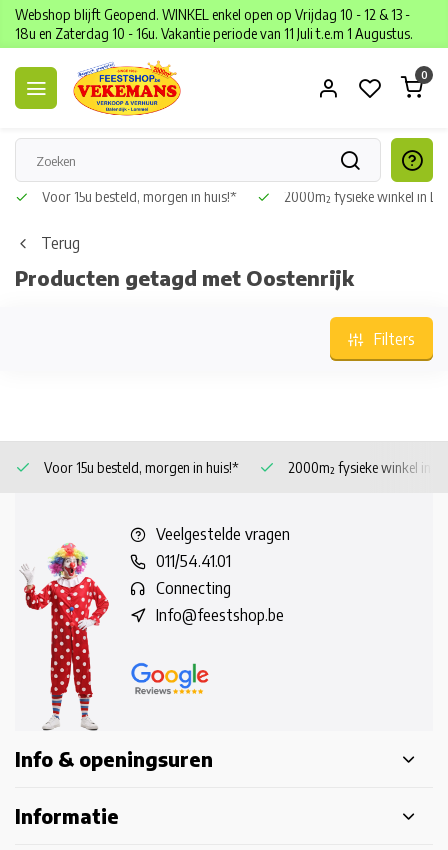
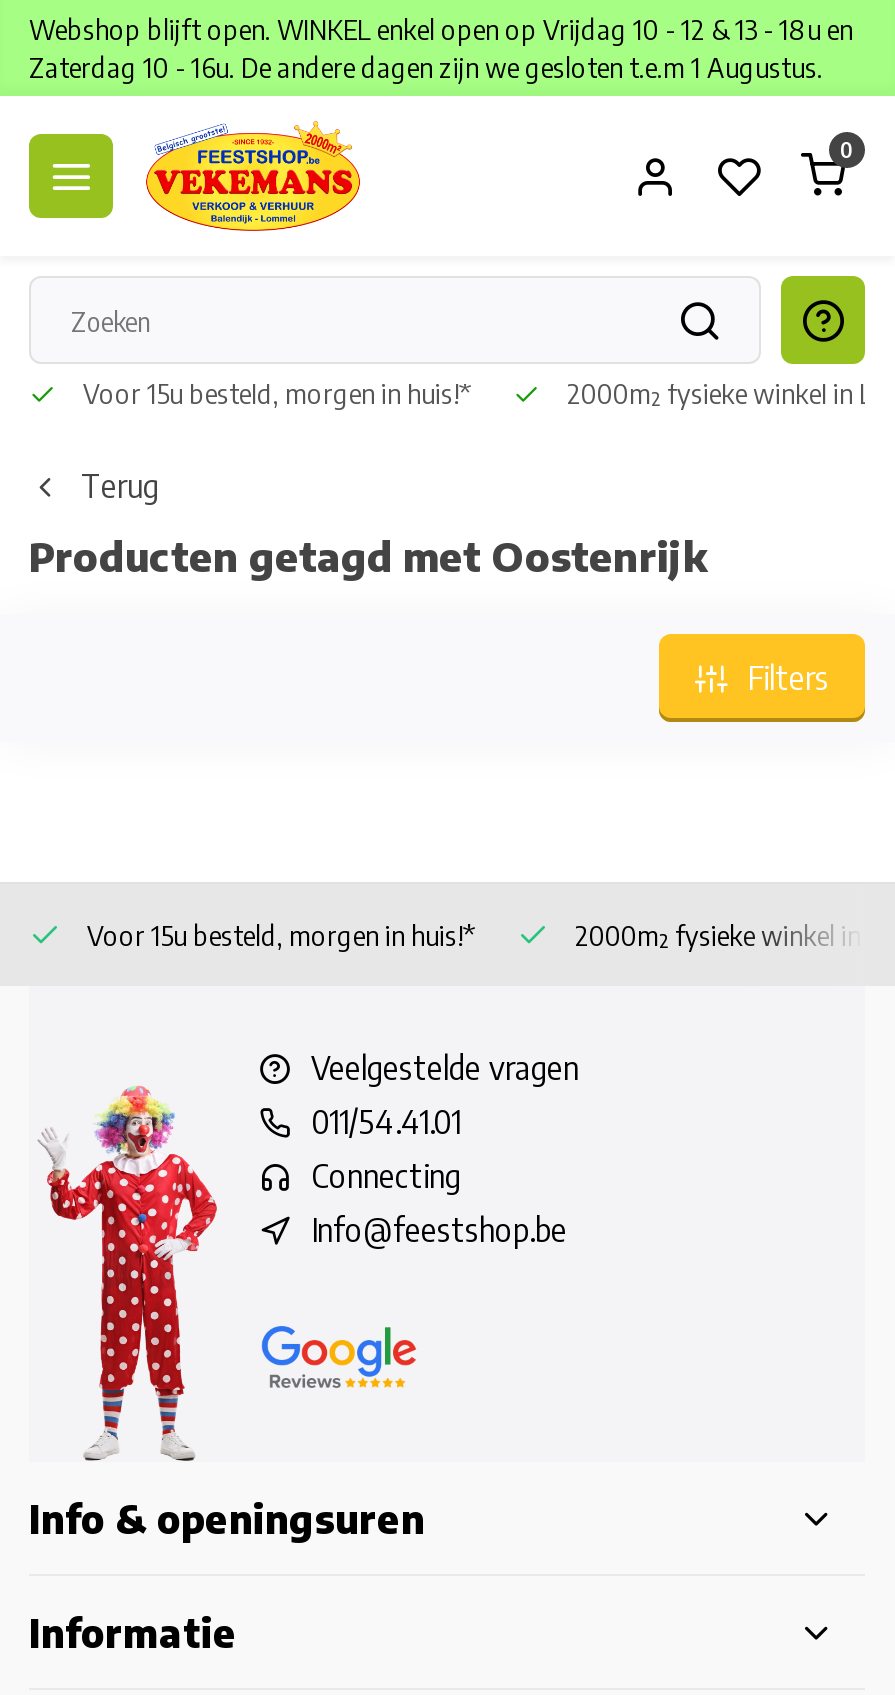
- Webshop blijft Geopend. WINKEL enkel open op Vrijdag 10 - 12 & 13 -
- 18u en Zaterdag 10 - 16u. Vakantie periode van 11 Juli t.e.m 1 Augustus.
+ Webshop blijft open. WINKEL enkel open op Vrijdag 10 - 12 & 13 - 18u en
+ Zaterdag 10 - 16u. De andere dagen zijn we gesloten t.e.m 1 Augustus.
